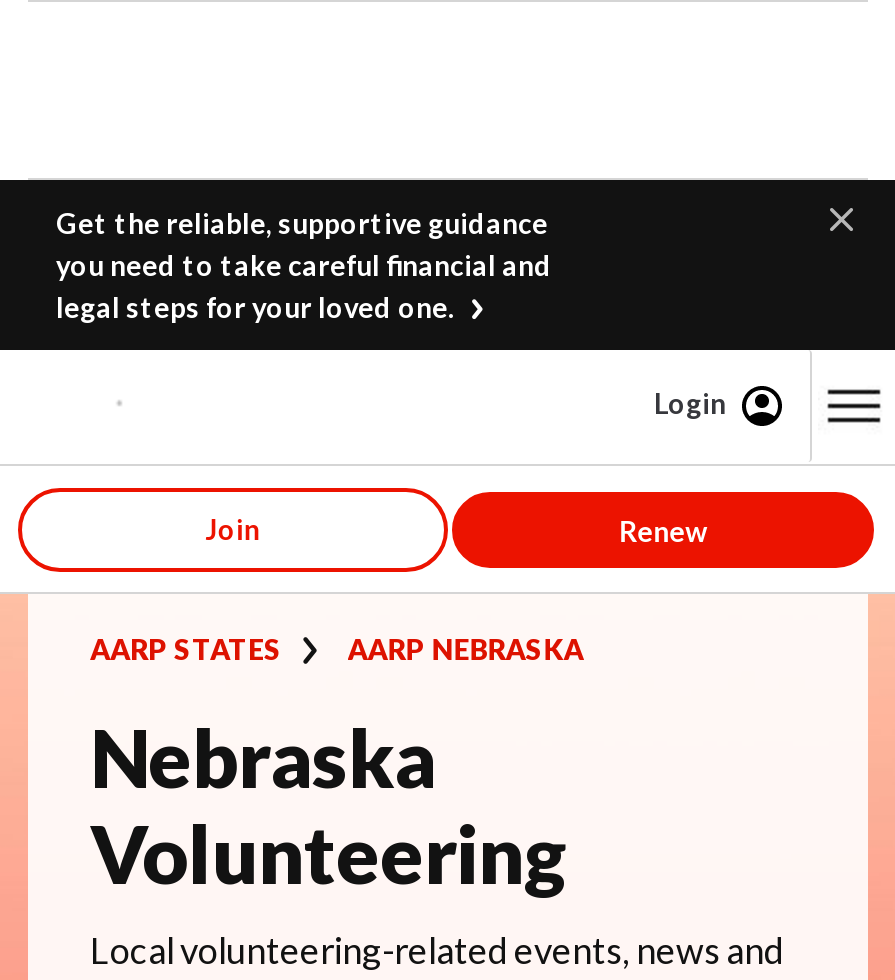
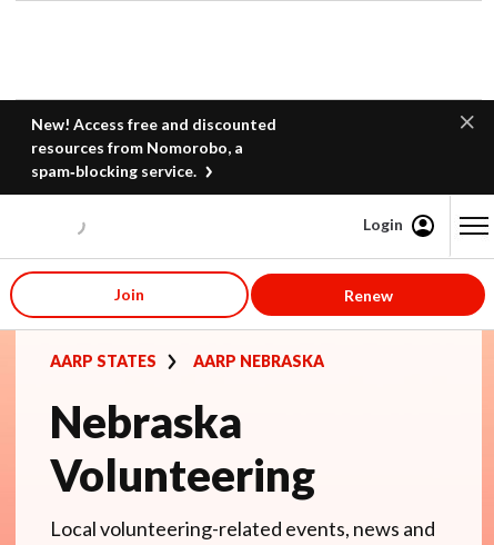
- Get the reliable, supportive guidance
- you need to take careful financial and
- legal steps for your loved one.
+ New! Access free and discounted
+ resources from Nomorobo, a
+ spam‑blocking service.
